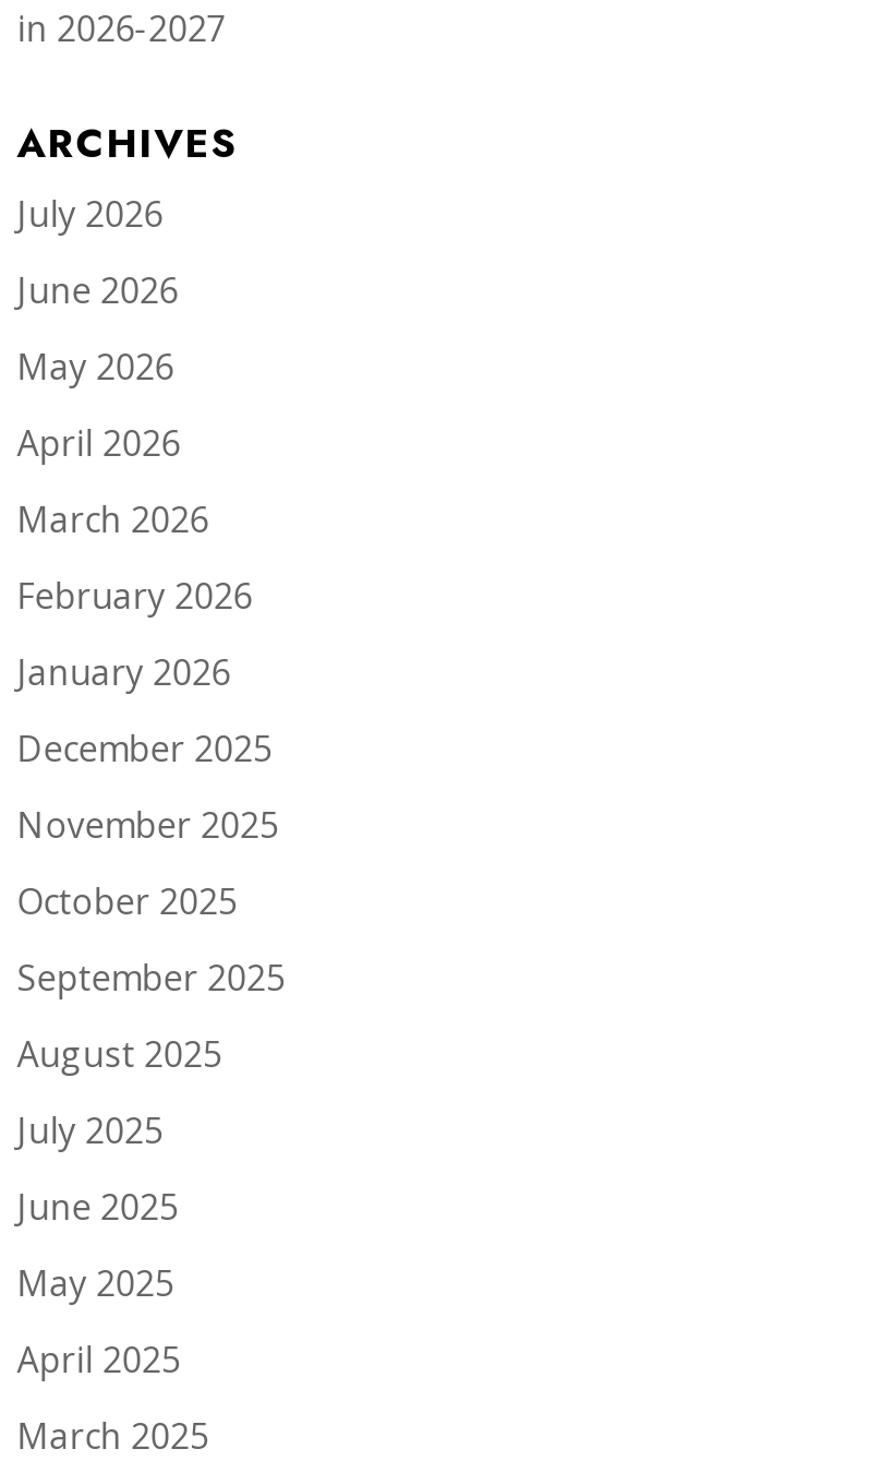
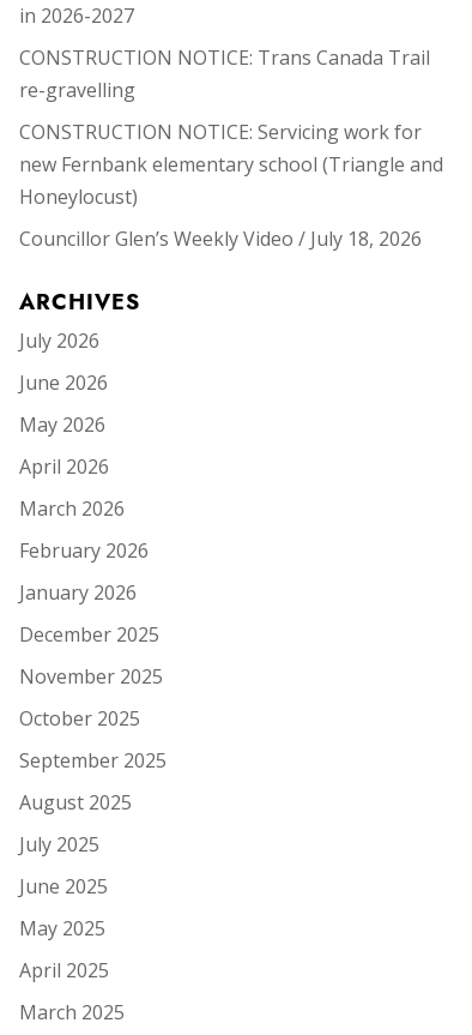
+ CONSTRUCTION NOTICE: Trans Canada Trail
+ re-gravelling
+ CONSTRUCTION NOTICE: Servicing work for
+ new Fernbank elementary school (Triangle and
+ Honeylocust)
+ Councillor Glen’s Weekly Video / July 18, 2026
